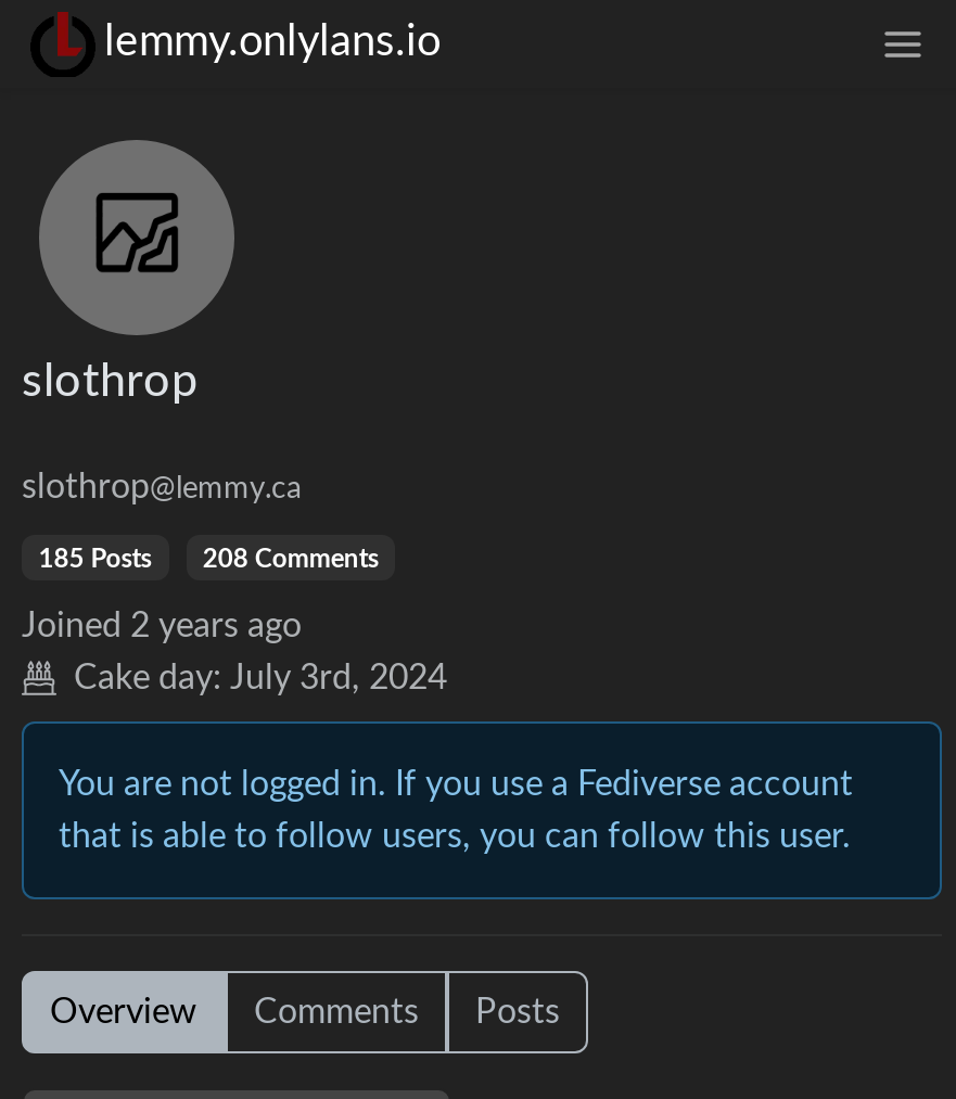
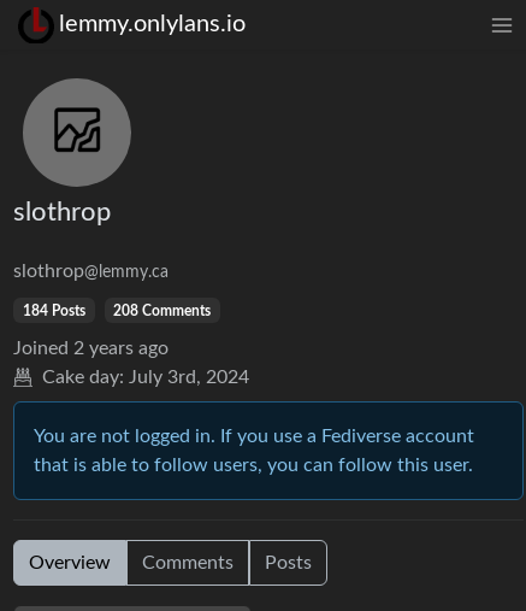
- 185 Posts 208 Comments
+ 184 Posts 208 Comments
